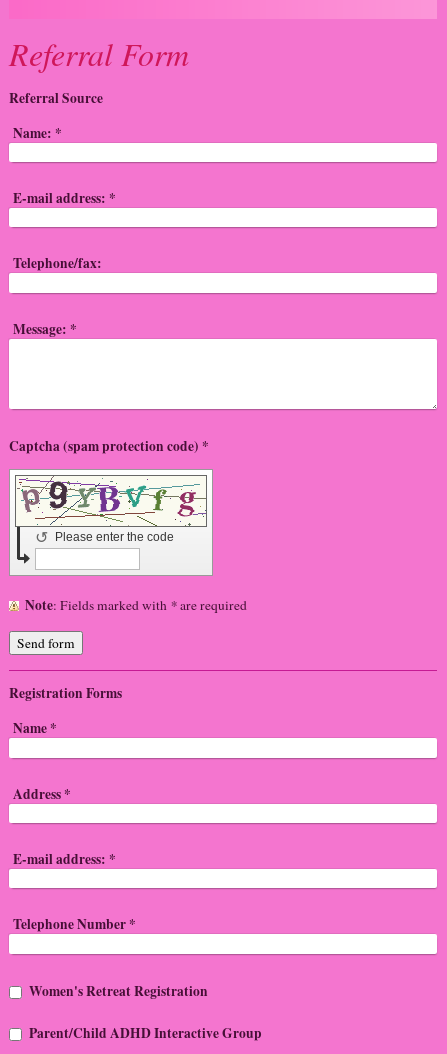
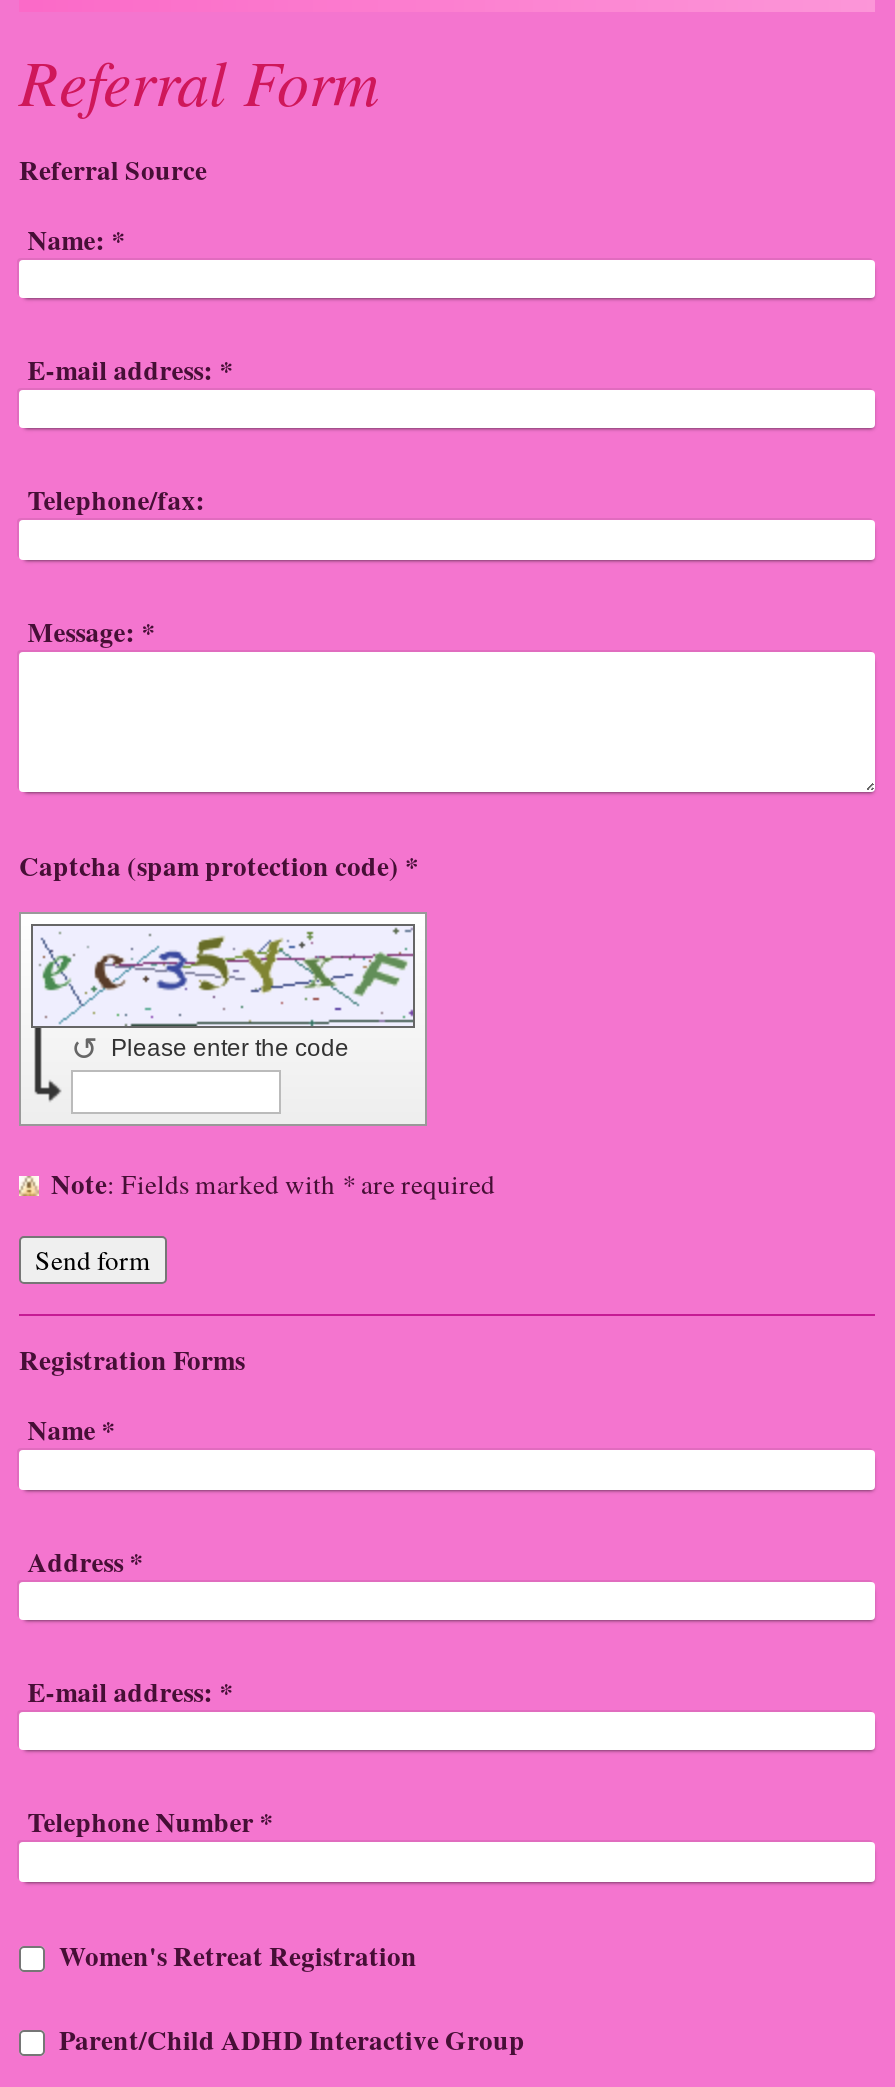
- [image]
+ [image]
